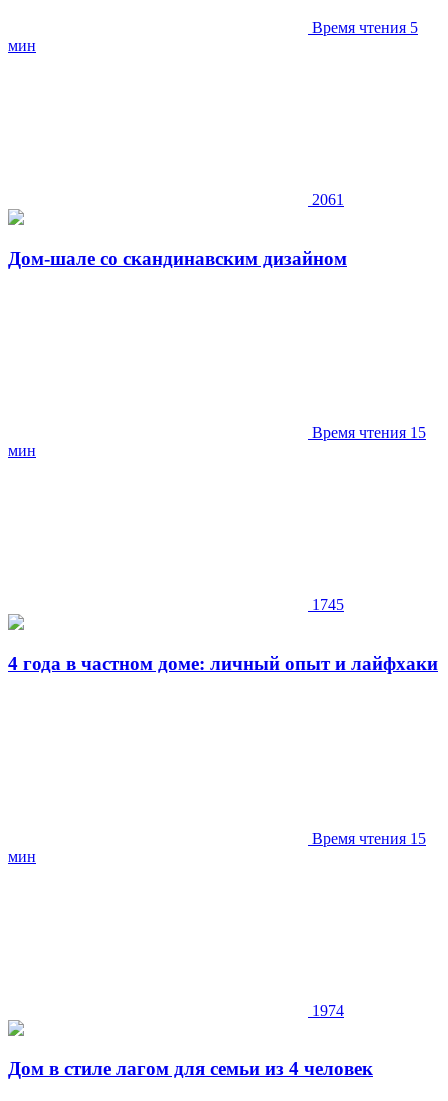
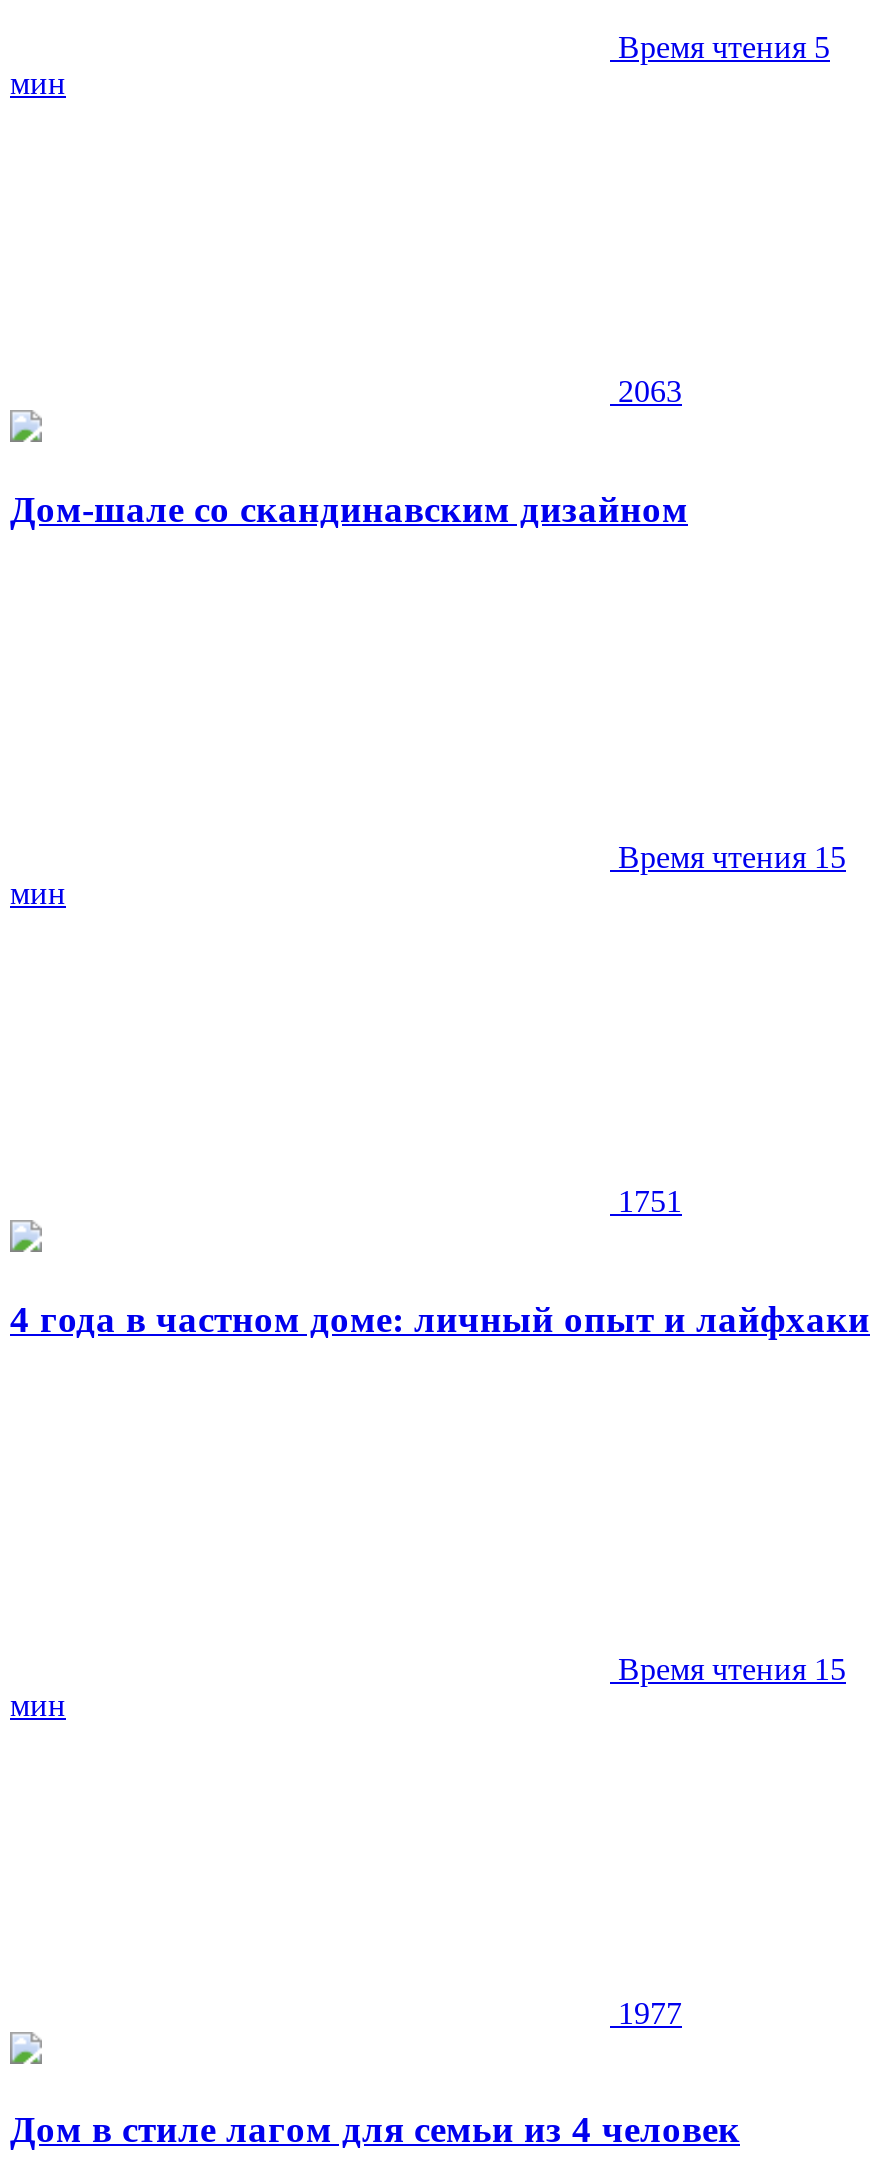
- 2061
+ 2063

- 1745
+ 1751

- 1974
+ 1977
